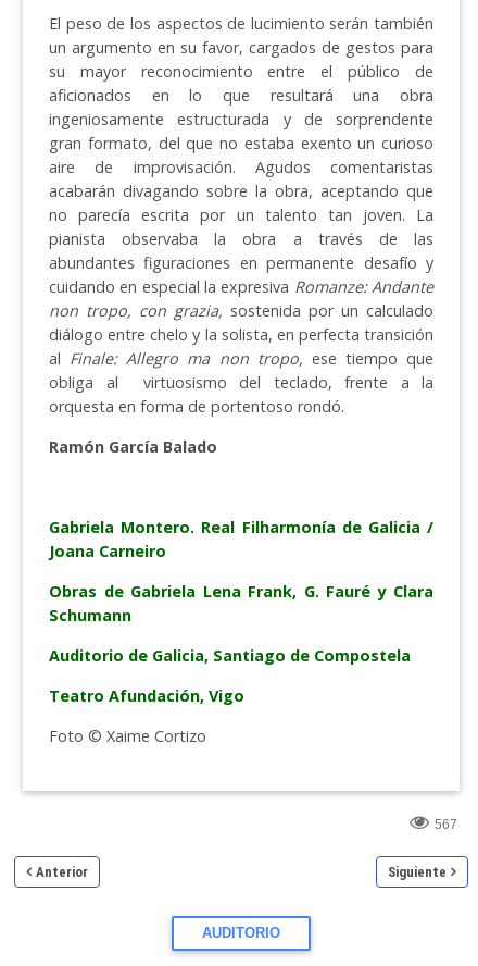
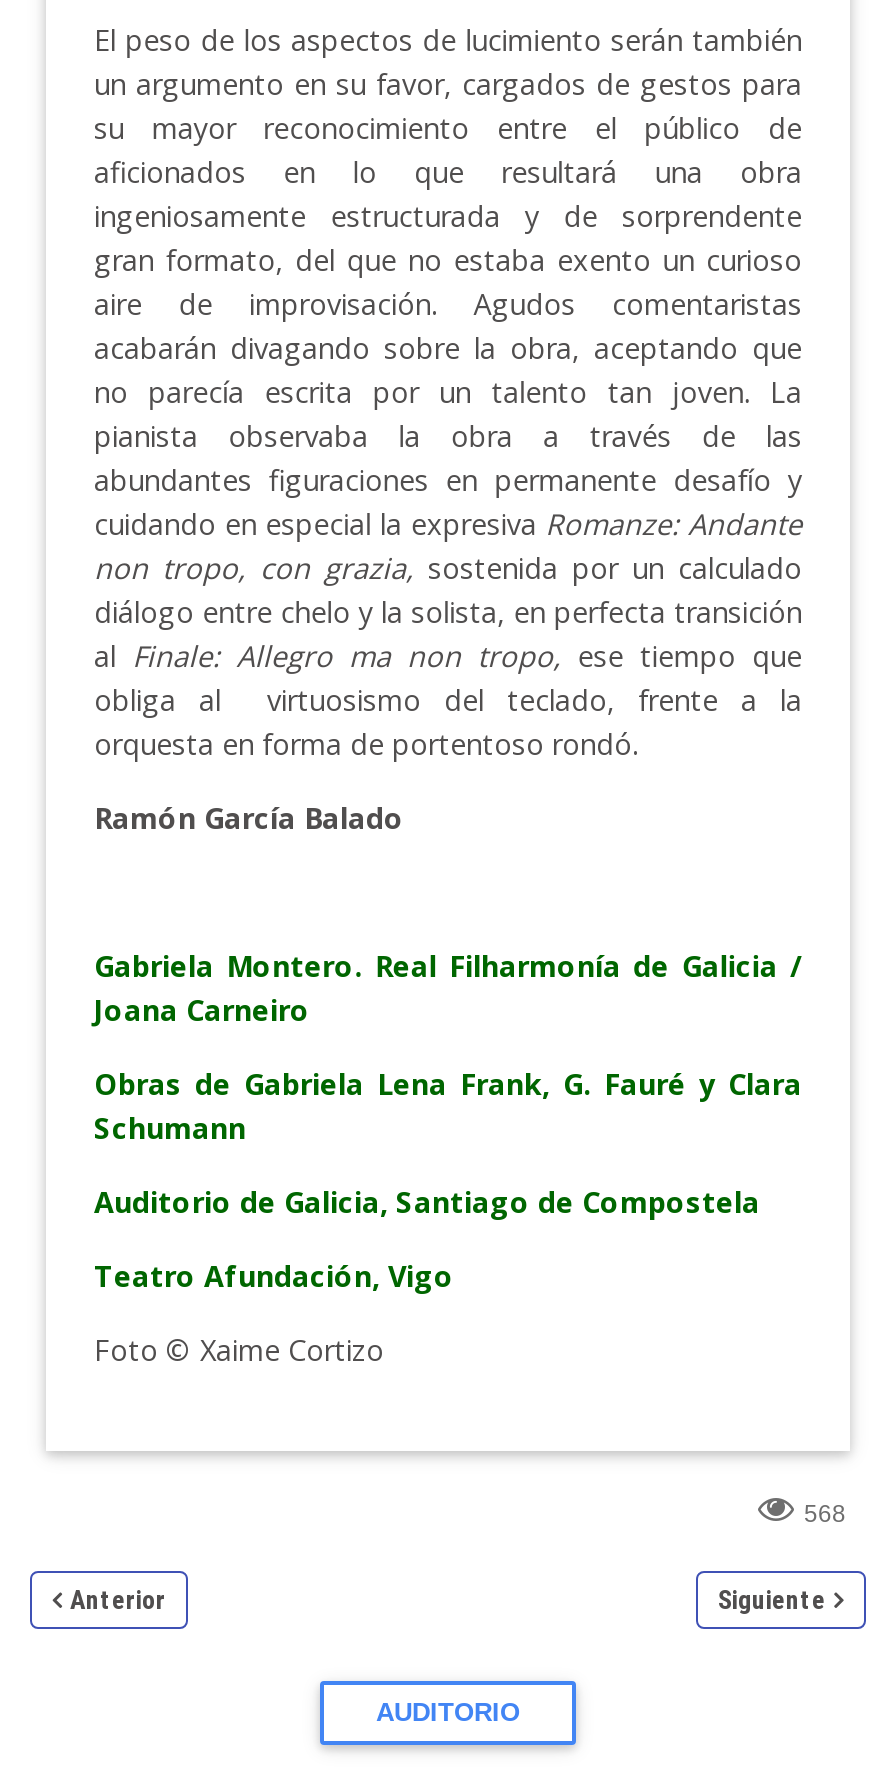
- 567
+ 568
